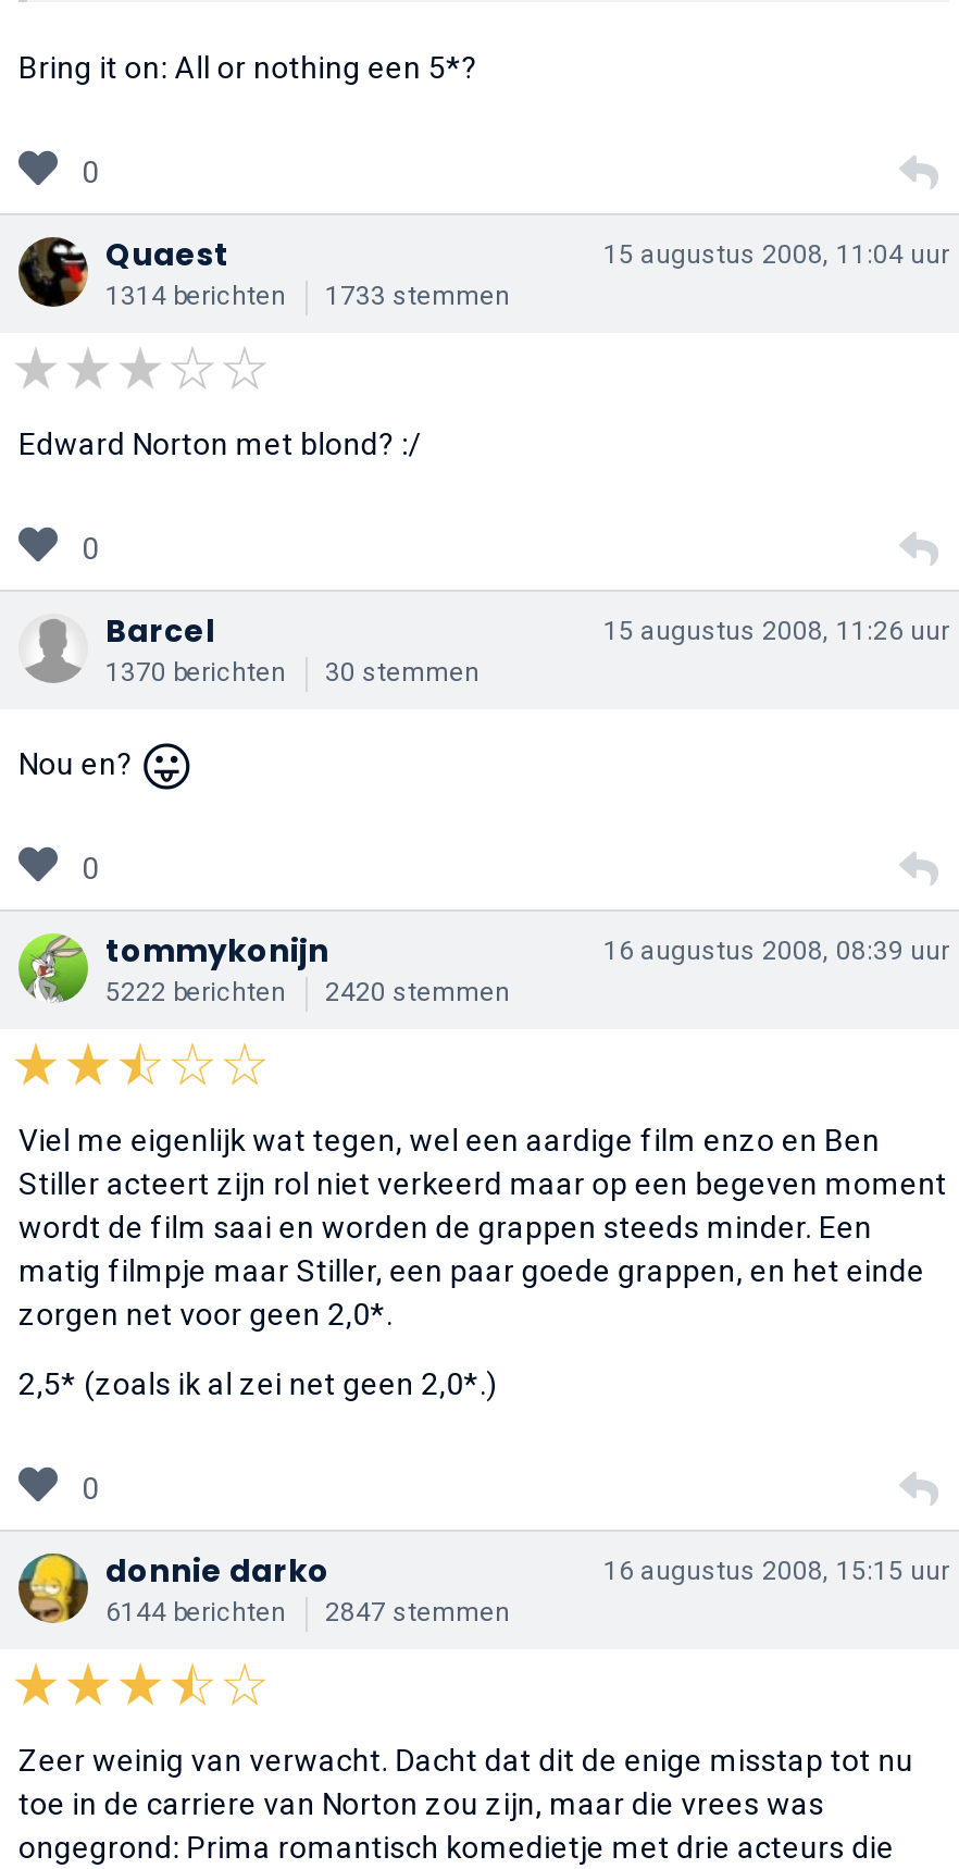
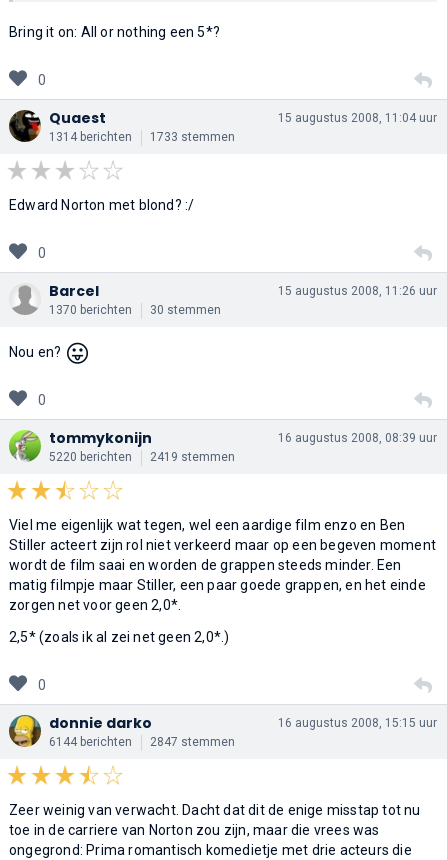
- 5222 berichten
+ 5220 berichten

- 2420 stemmen
+ 2419 stemmen
